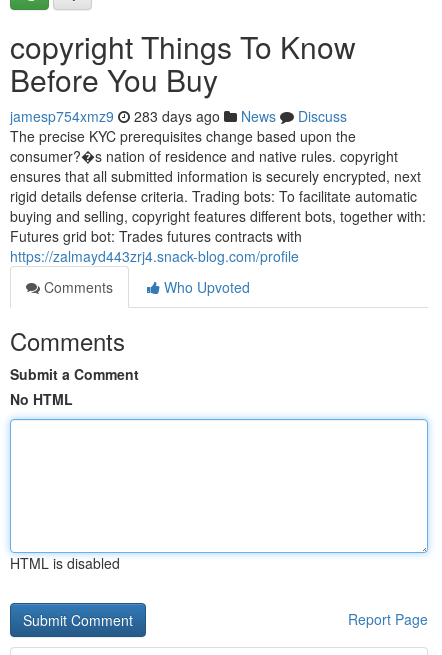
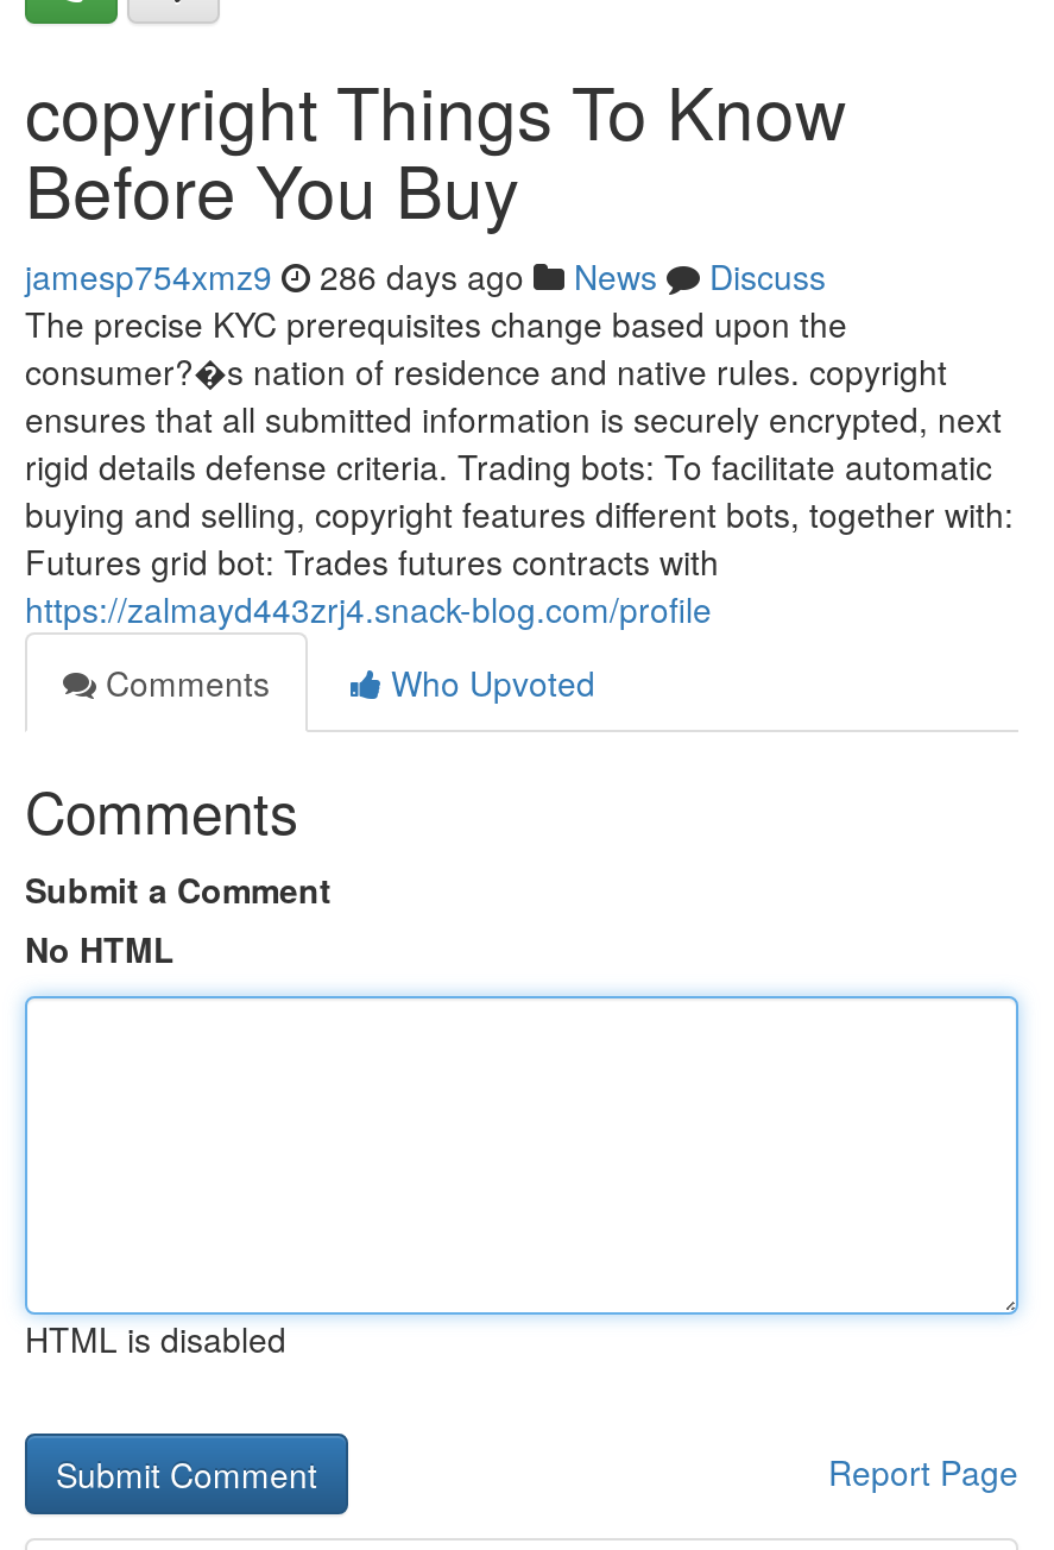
- jamesp754xmz9 283 days ago News Discuss
+ jamesp754xmz9 286 days ago News Discuss
